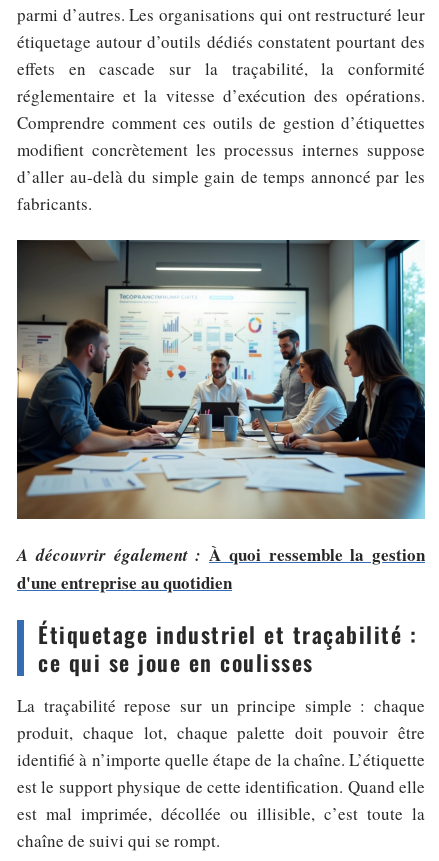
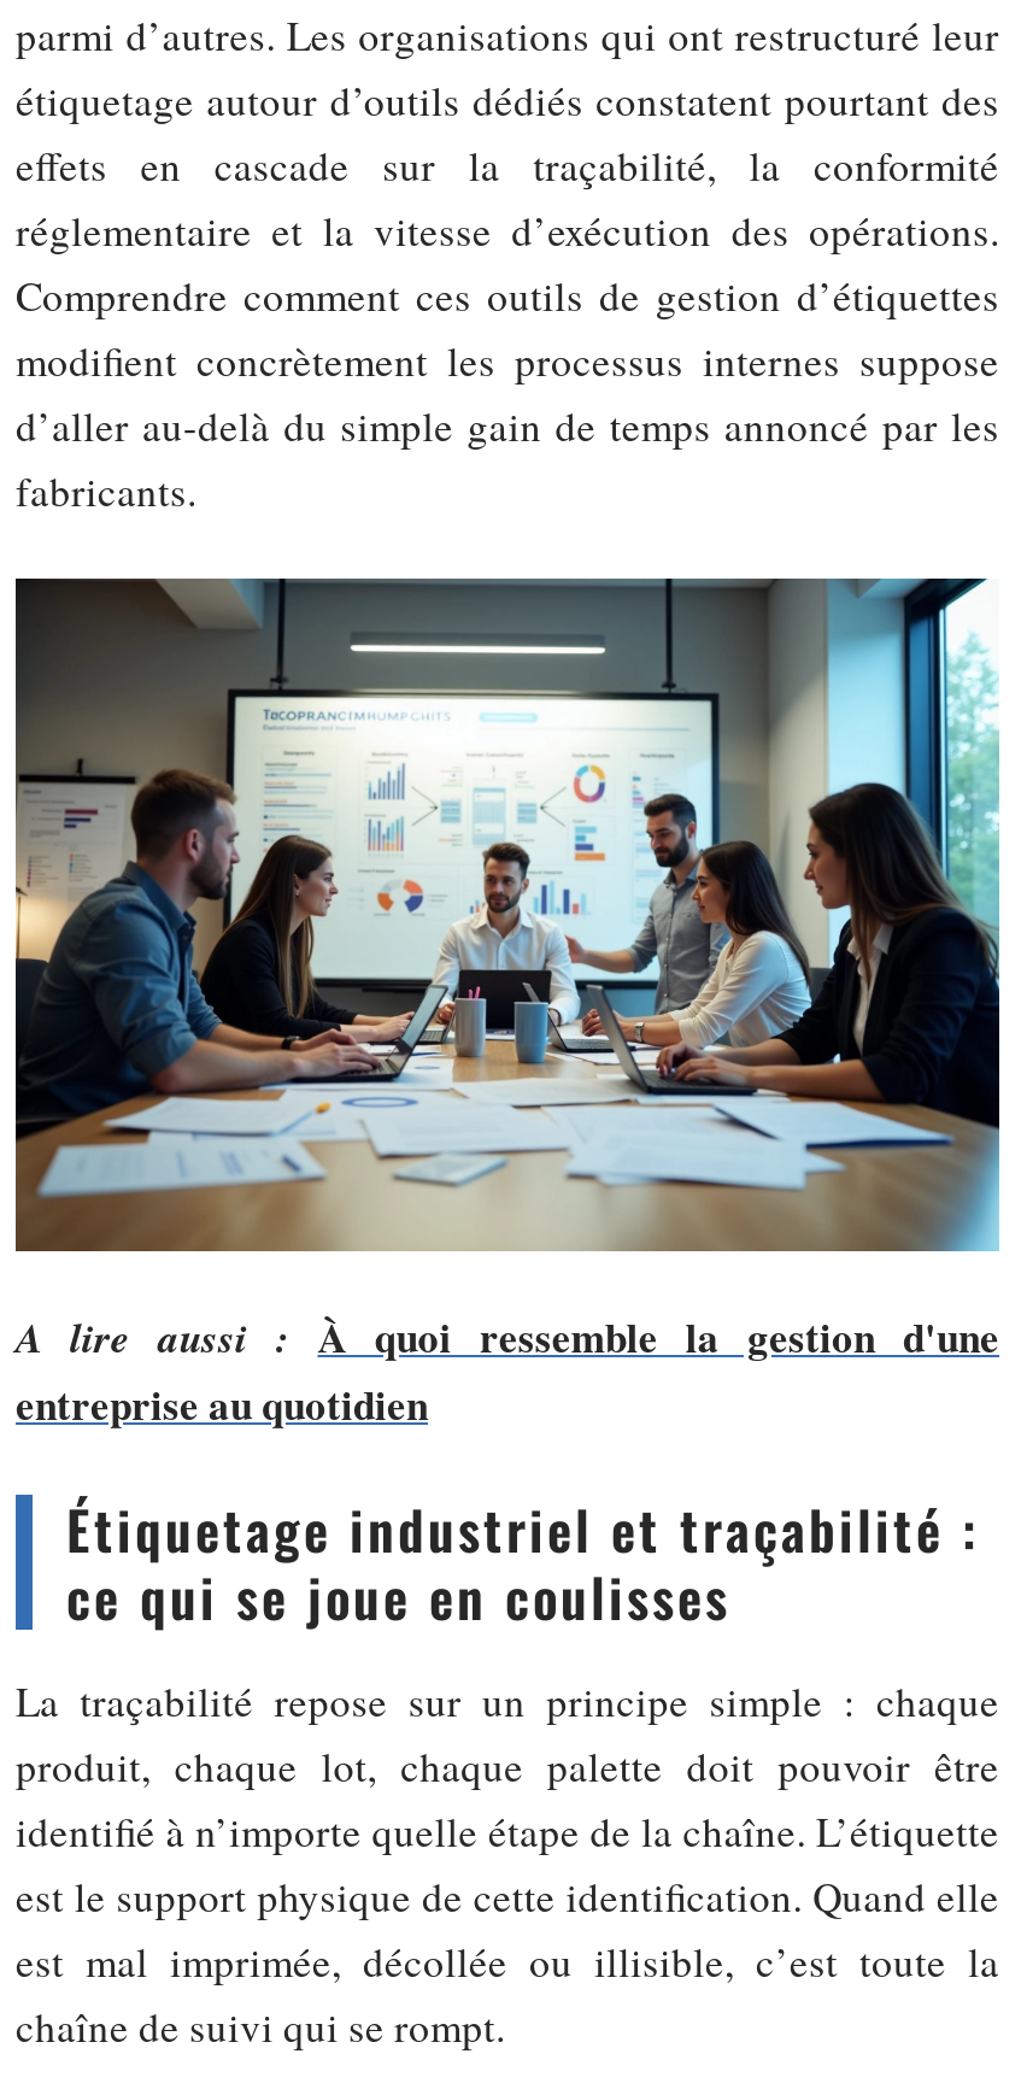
- A découvrir également : À quoi ressemble la gestion
- d'une entreprise au quotidien
+ A lire aussi : À quoi ressemble la gestion d'une
+ entreprise au quotidien
